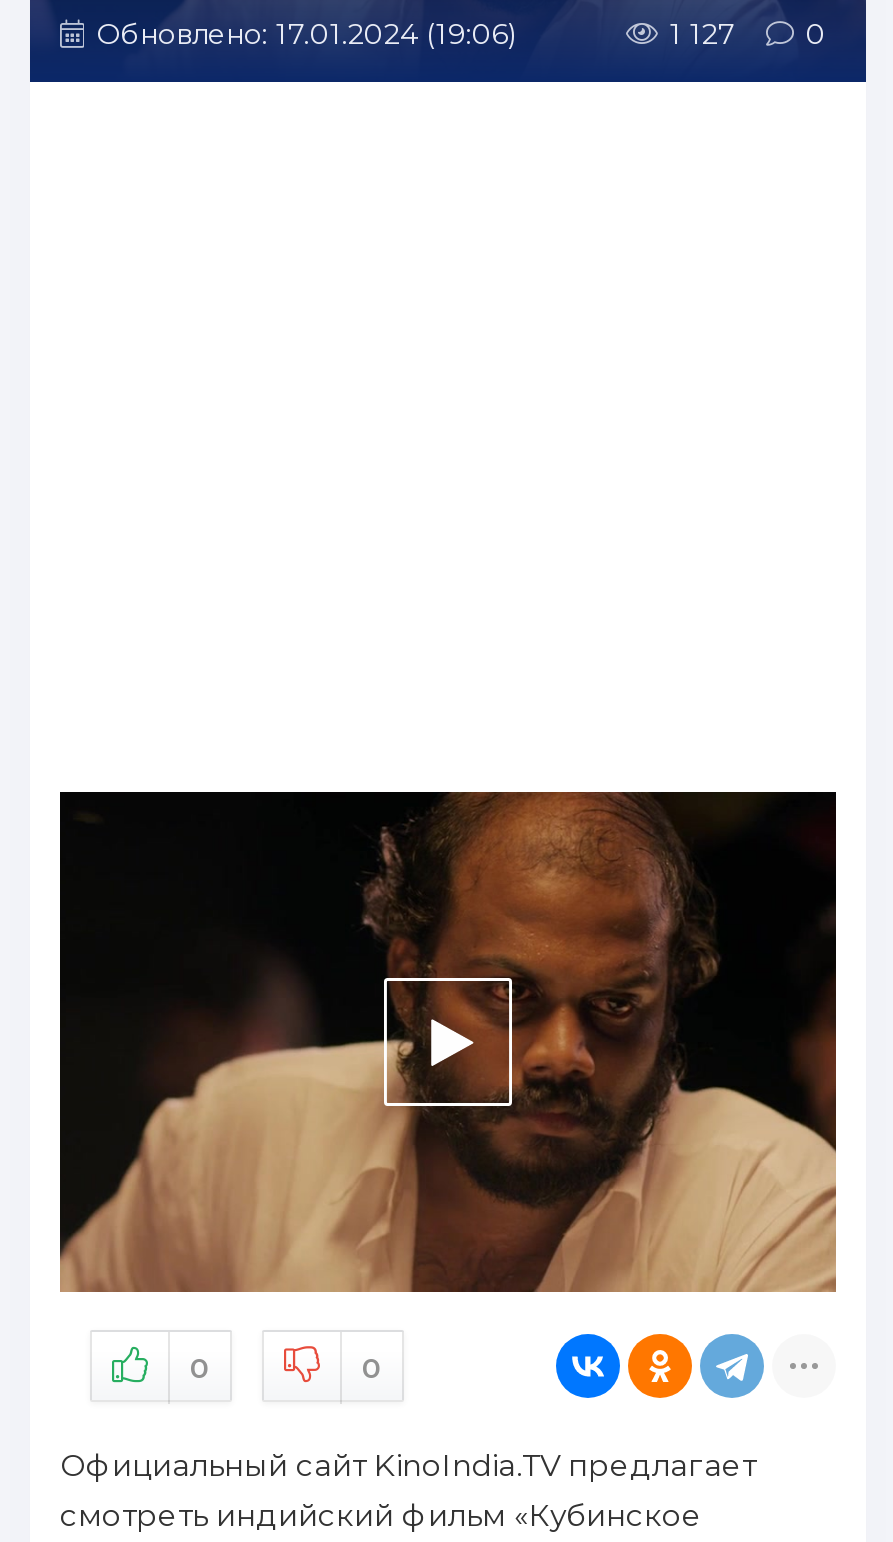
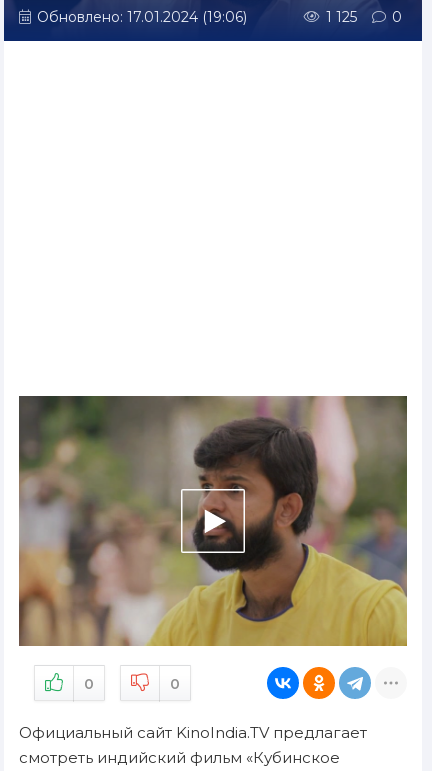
- 1 127
+ 1 125

- [image]
+ [image]
